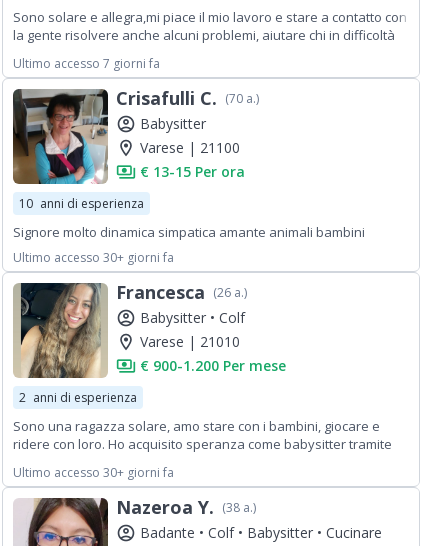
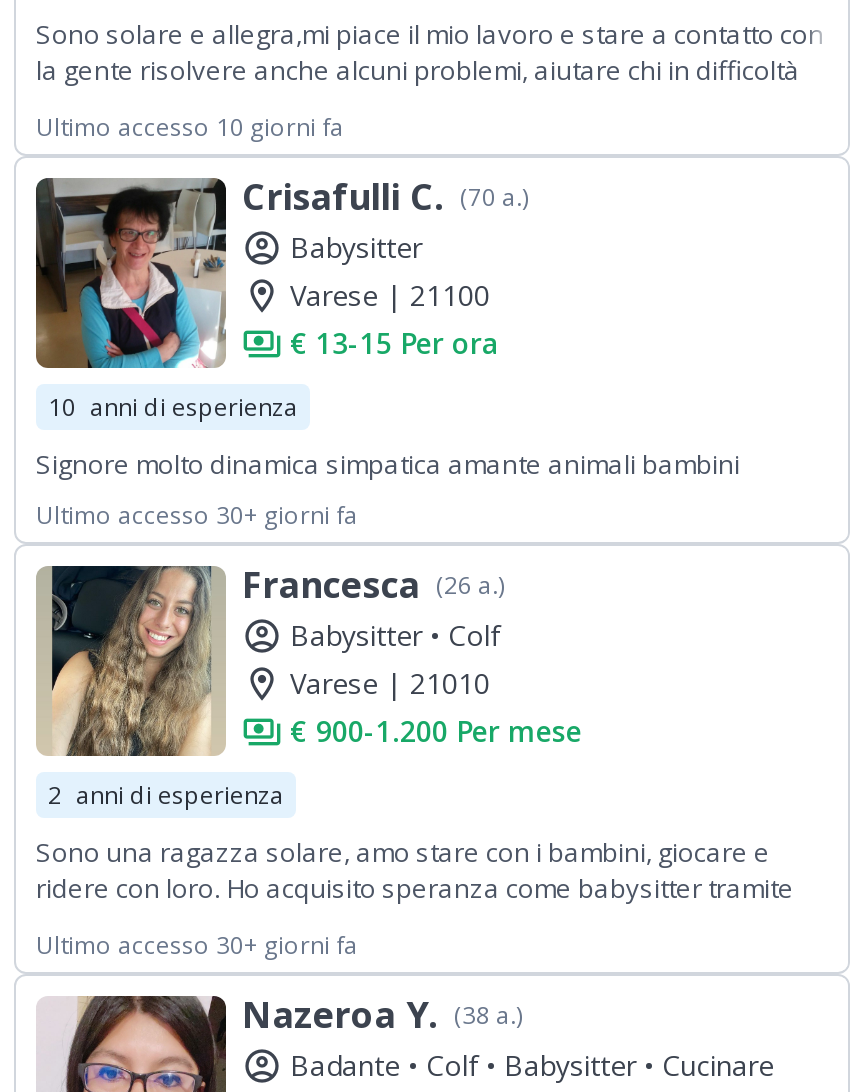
- Ultimo accesso 7 giorni fa
+ Ultimo accesso 10 giorni fa
